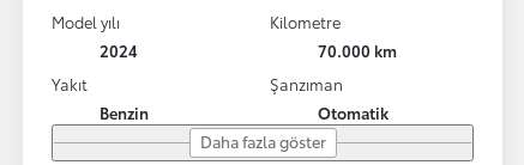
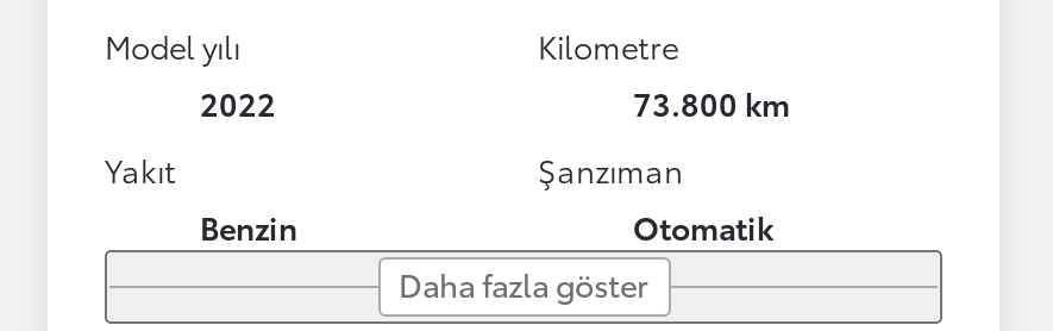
- 2024
+ 2022

- 70.000 km
+ 73.800 km
